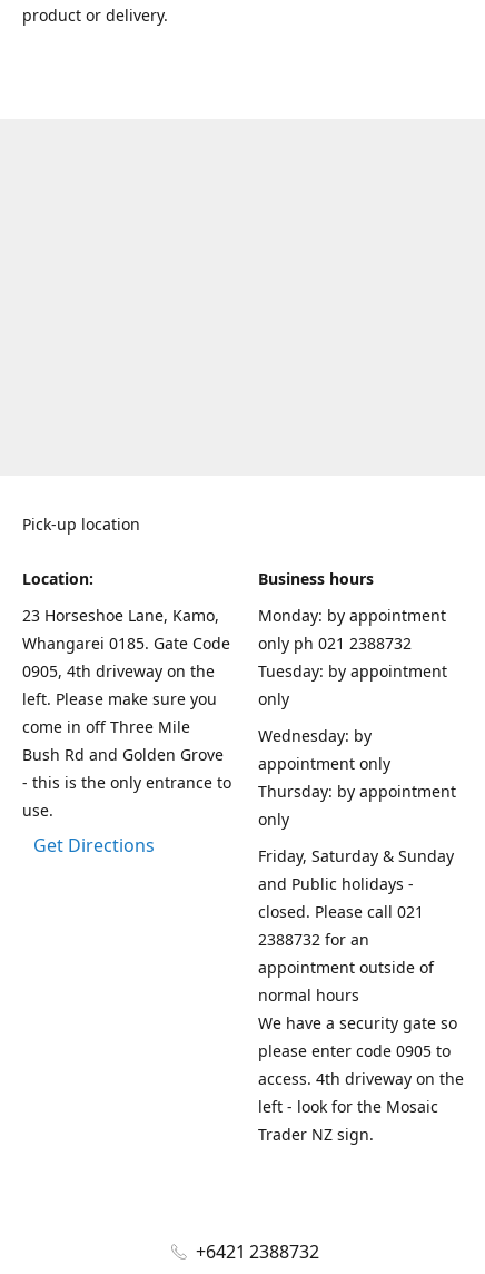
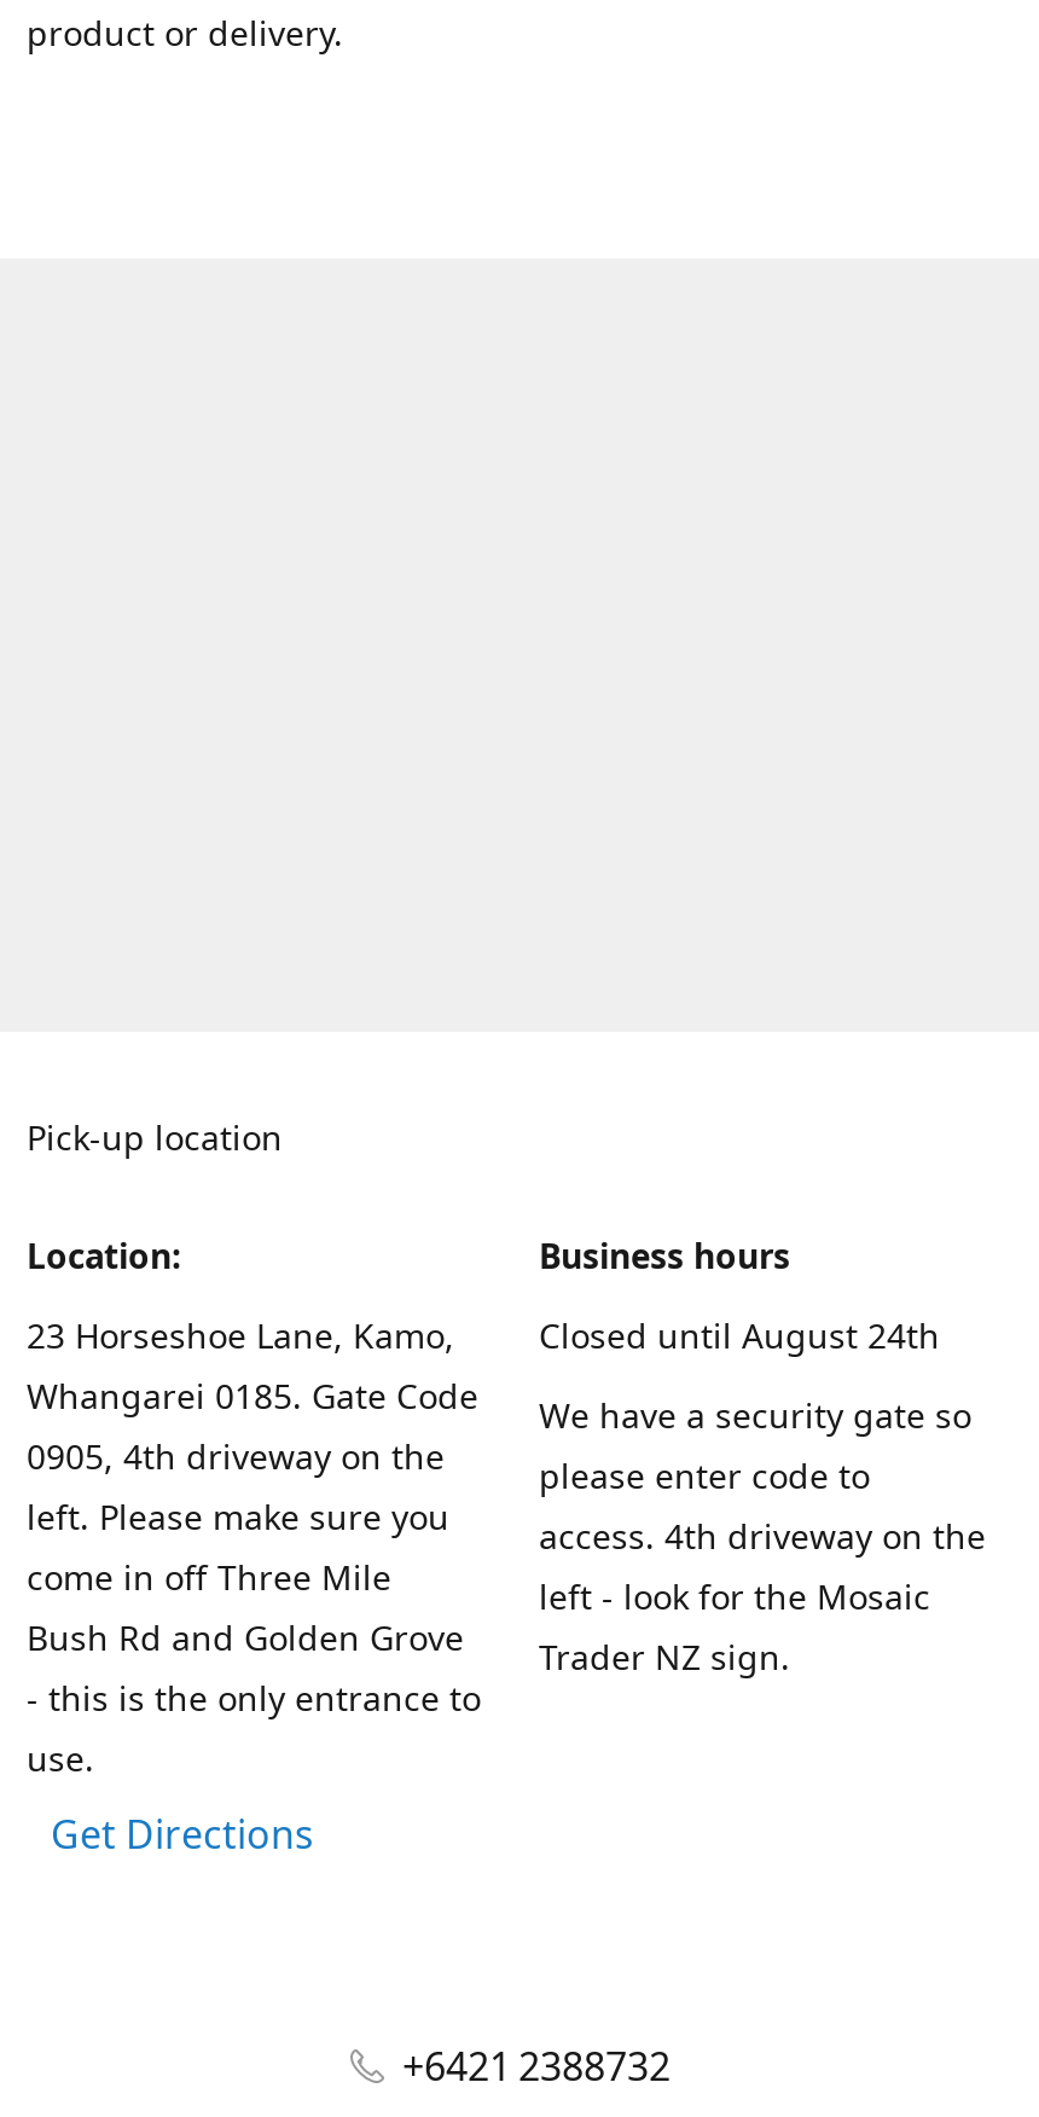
- Monday: by appointment
- only ph 021 2388732
- Tuesday: by appointment
- only
- Wednesday: by
- appointment only
- Thursday: by appointment
- only
- Friday, Saturday & Sunday
- and Public holidays -
- closed. Please call 021
- 2388732 for an
- appointment outside of
- normal hours
+ Closed until August 24th

moved up: We have a security gate so

- please enter code 0905 to
+ please enter code to

moved up: access. 4th driveway on the | left - look for the Mosaic | Trader NZ sign.
